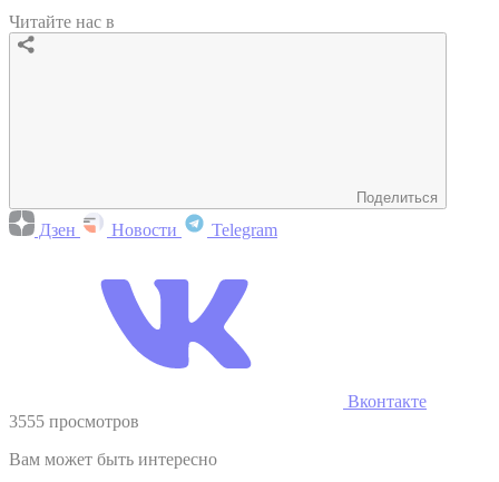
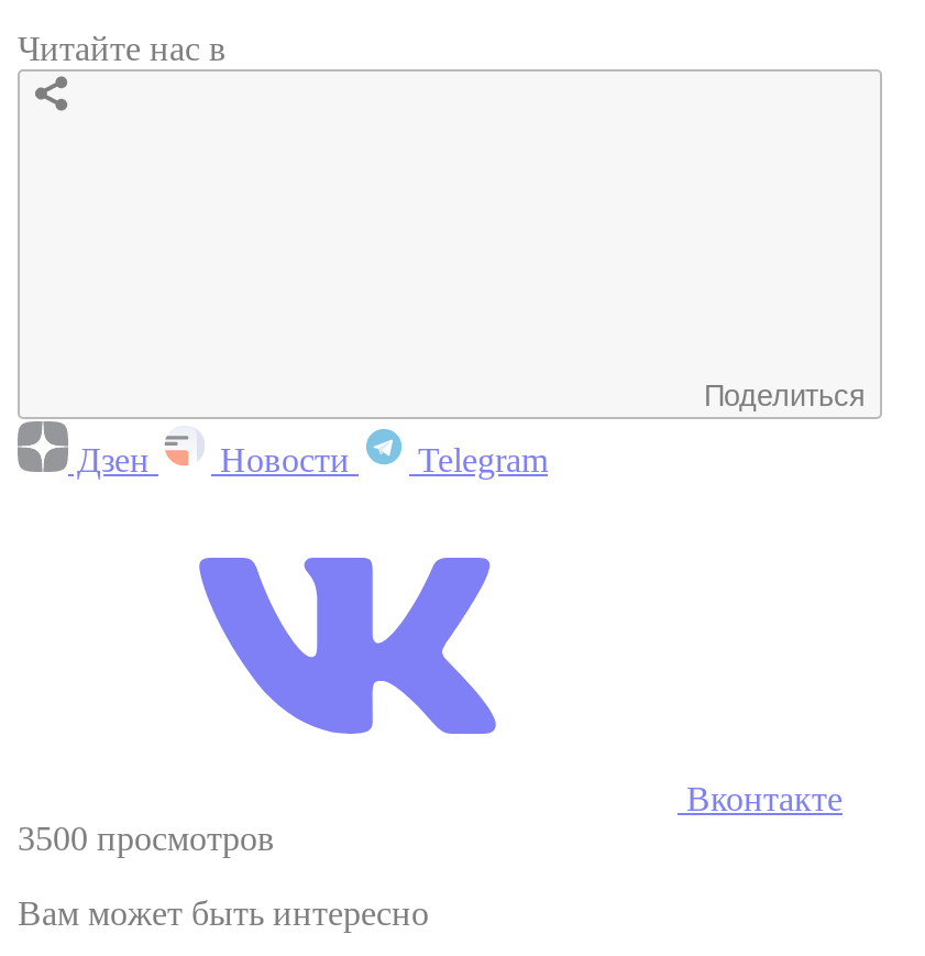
- 3555 просмотров
+ 3500 просмотров
